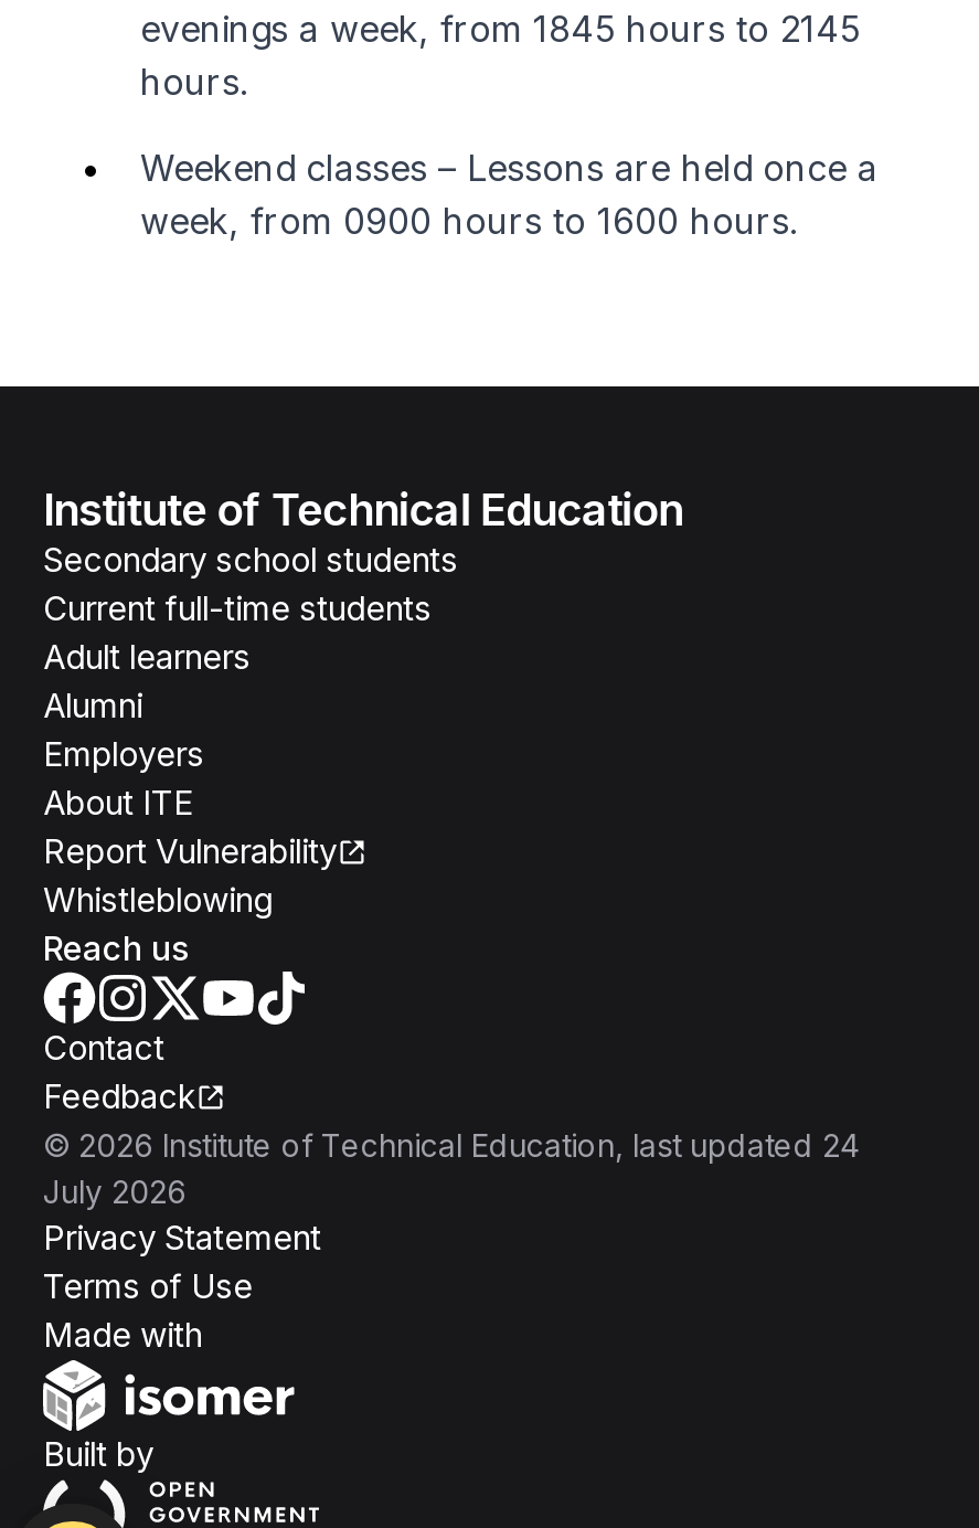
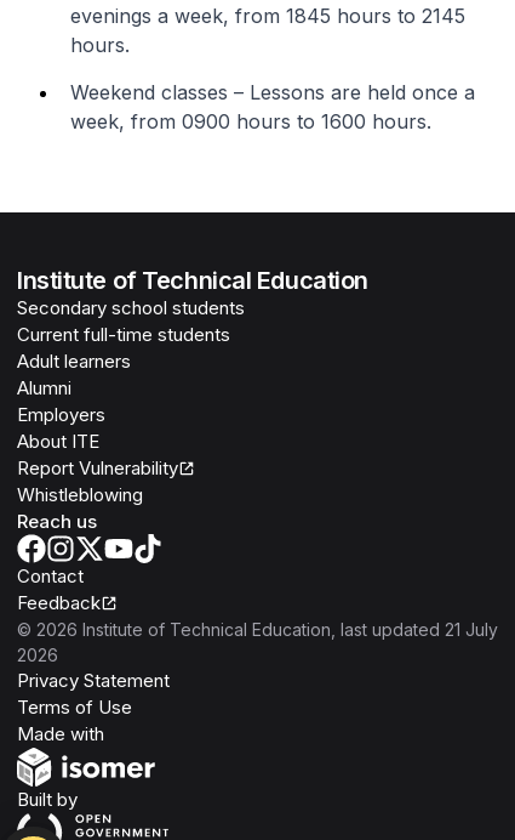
- © 2026 Institute of Technical Education, last updated 24
- July 2026
+ © 2026 Institute of Technical Education, last updated 21 July
+ 2026
